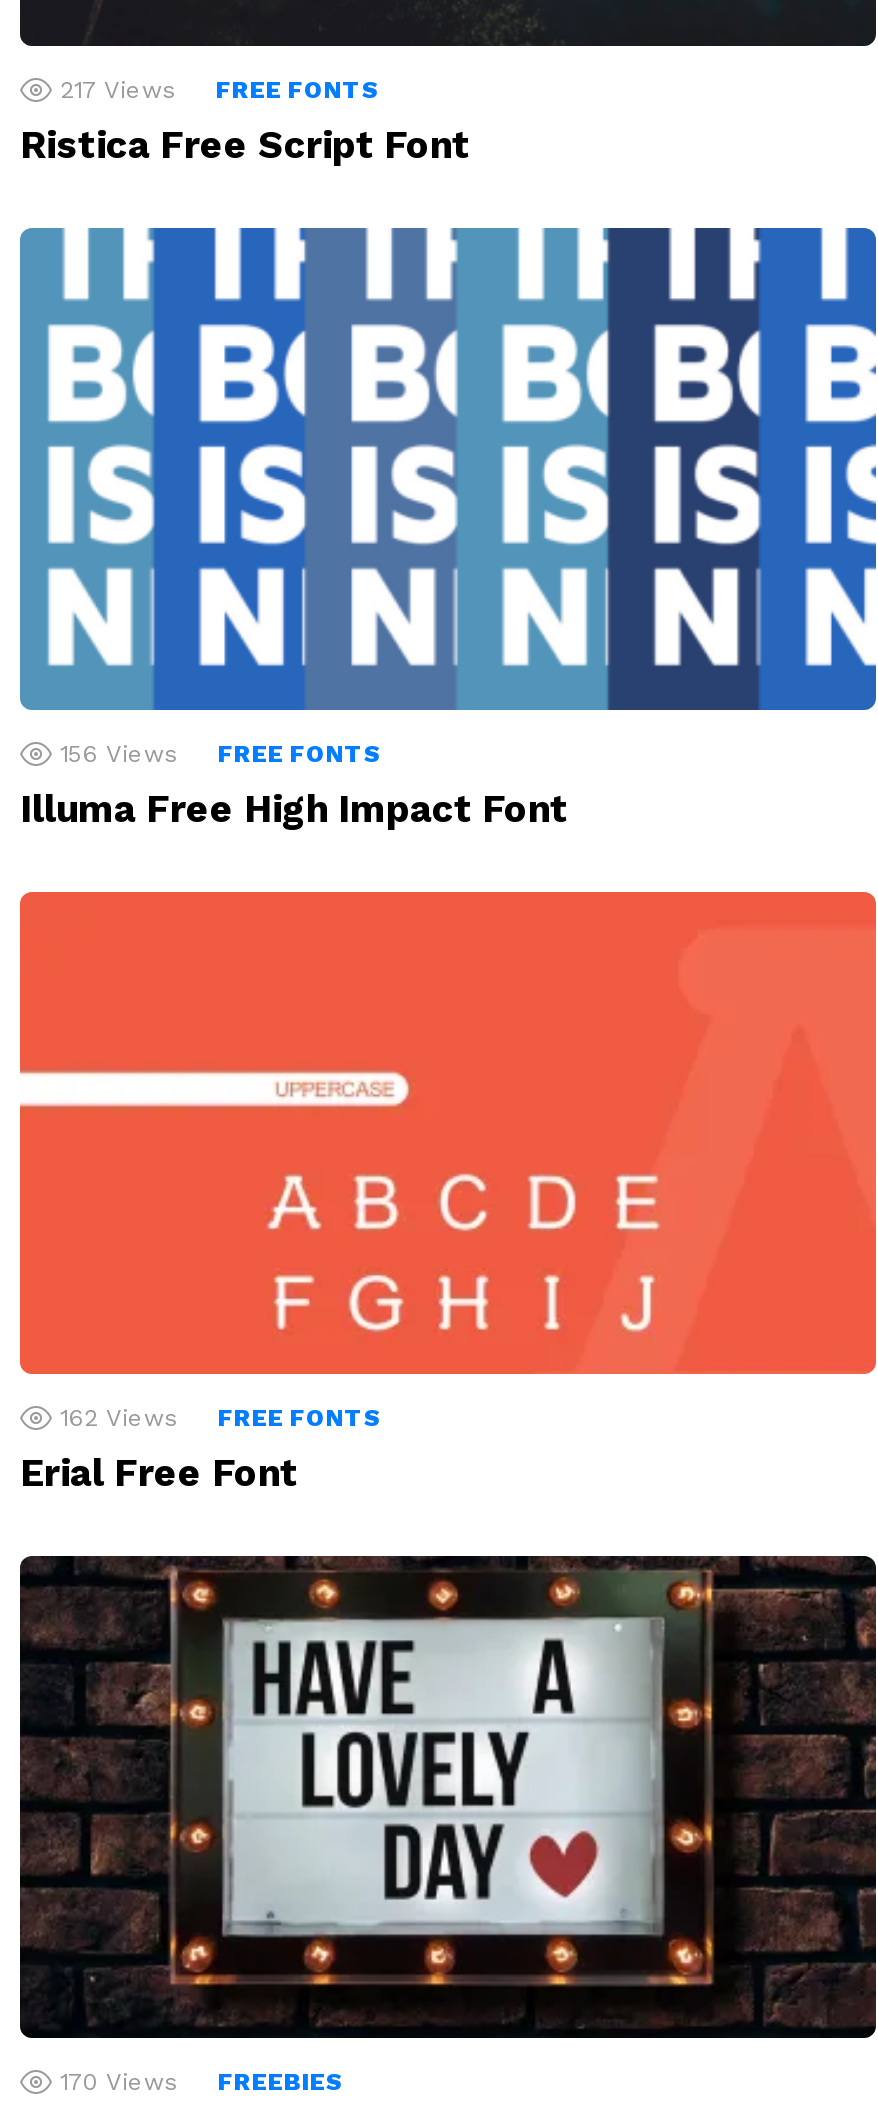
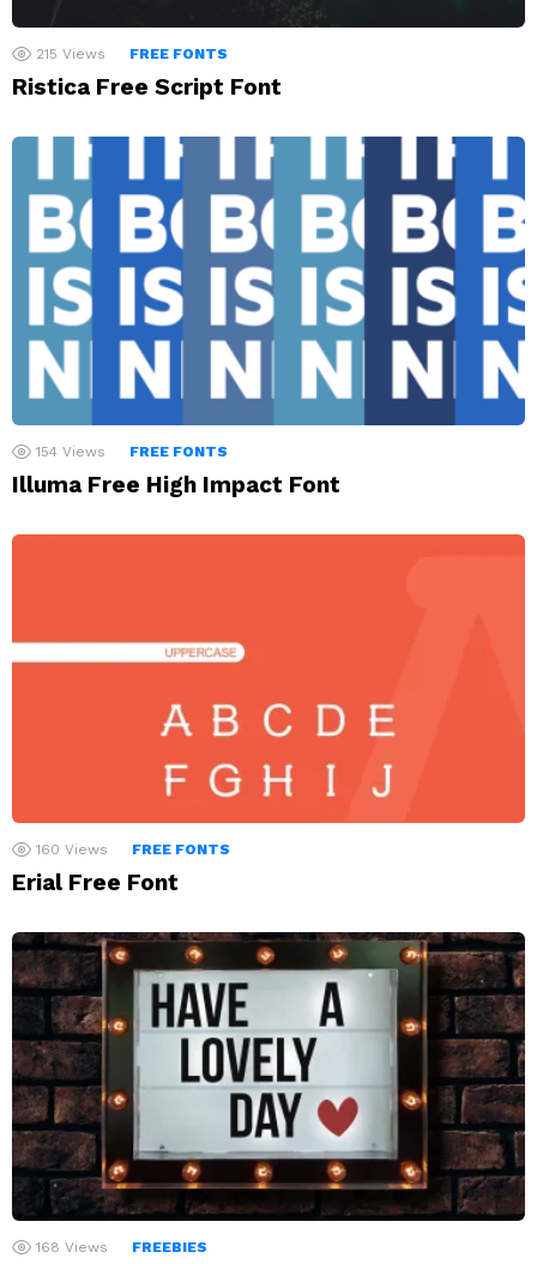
- 217 Views FREE FONTS
+ 215 Views FREE FONTS

- 156 Views FREE FONTS
+ 154 Views FREE FONTS

- 162 Views FREE FONTS
+ 160 Views FREE FONTS

- 170 Views FREEBIES
+ 168 Views FREEBIES
